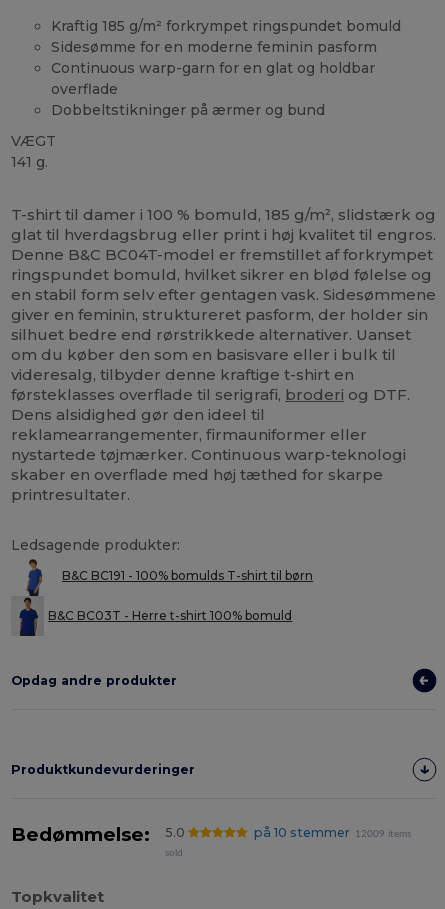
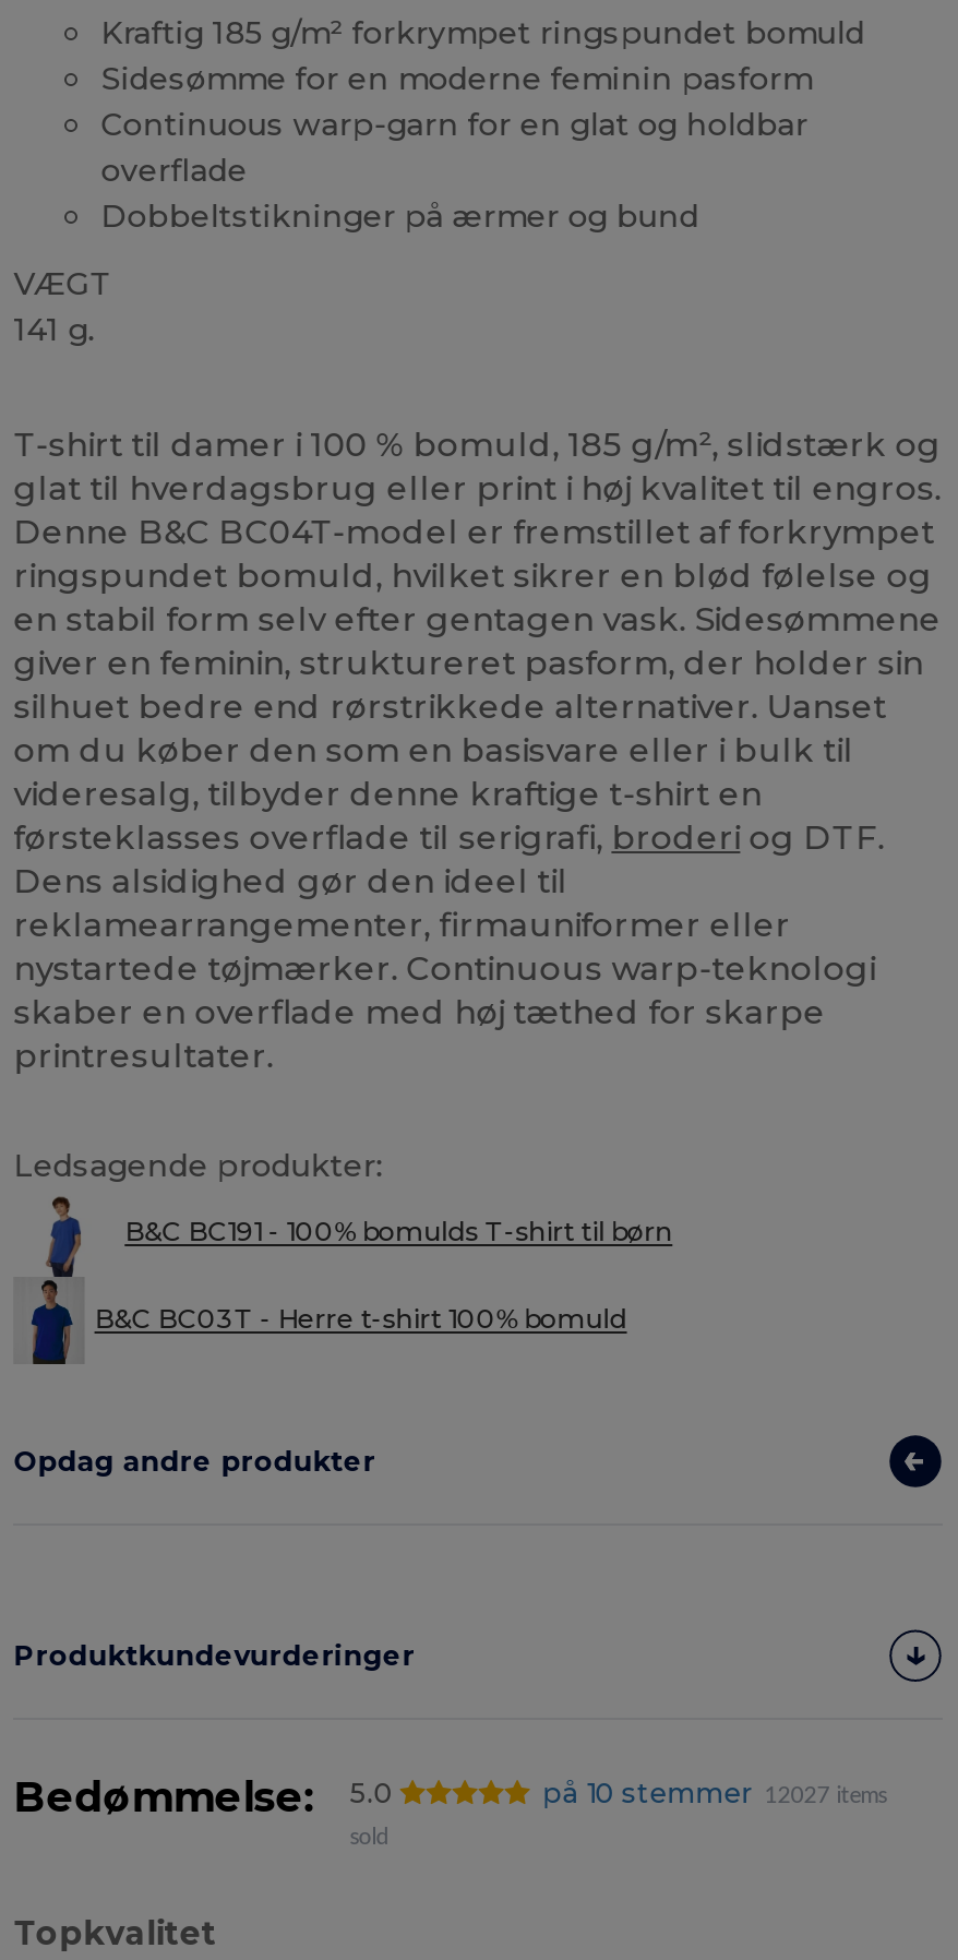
- på 10 stemmer 12009 items
+ på 10 stemmer 12027 items
